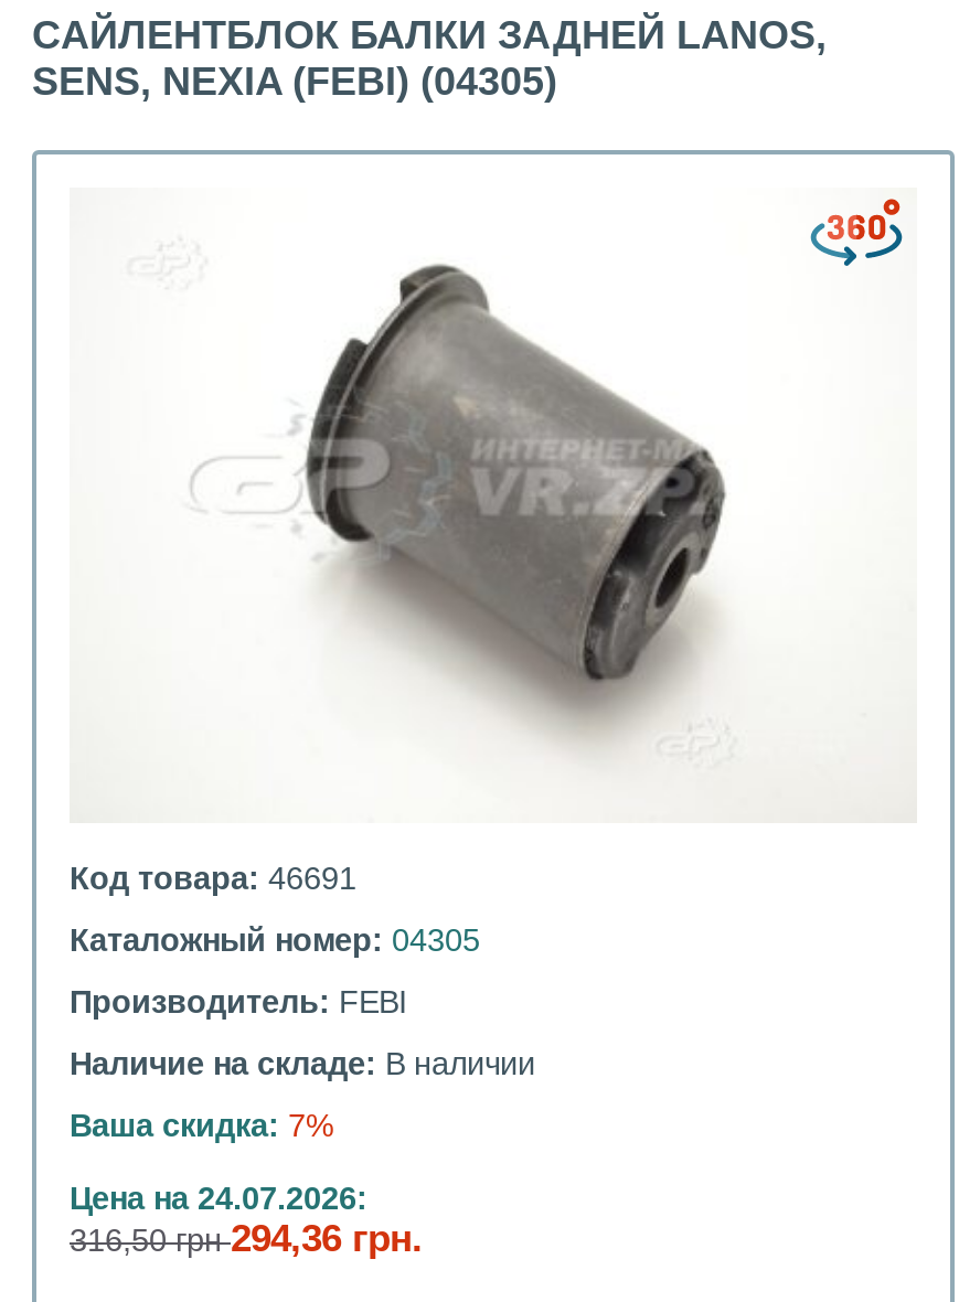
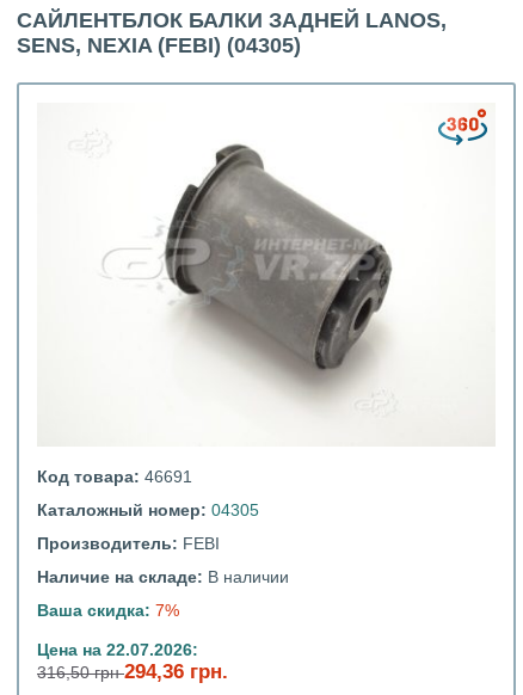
- Цена на 24.07.2026:
+ Цена на 22.07.2026:
